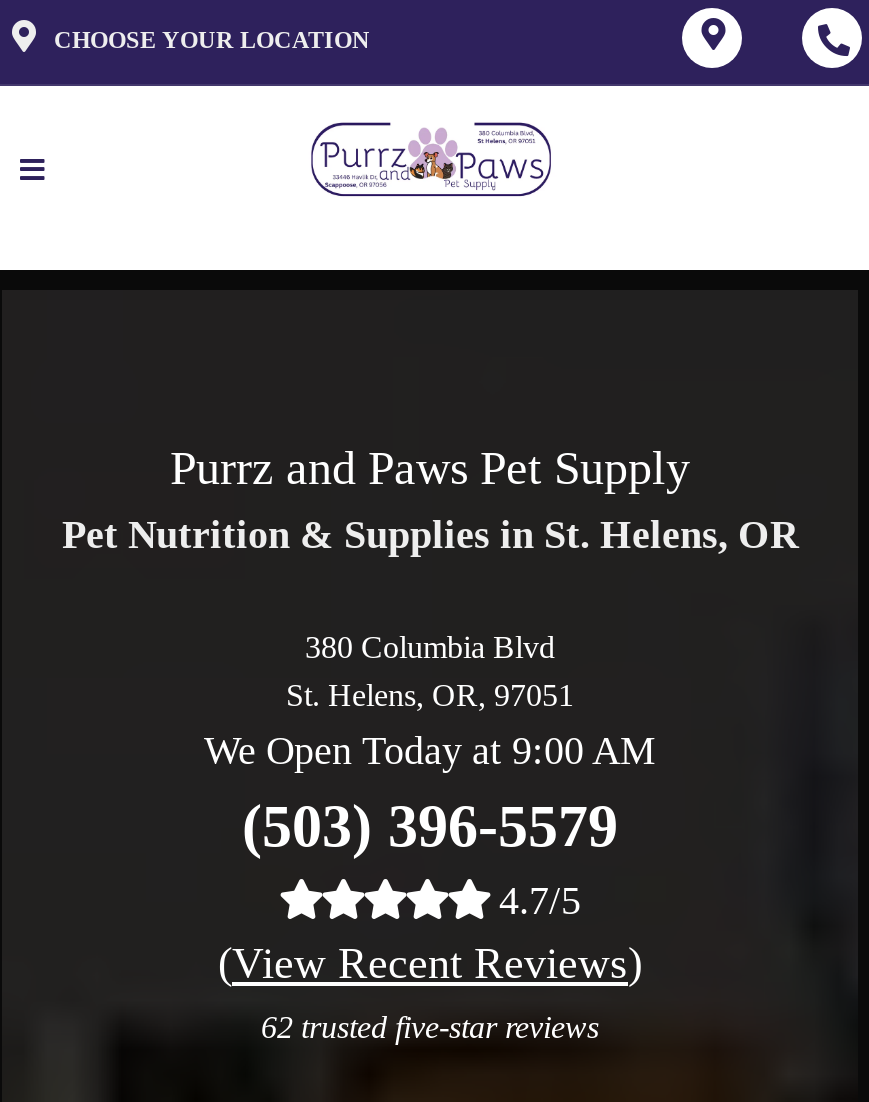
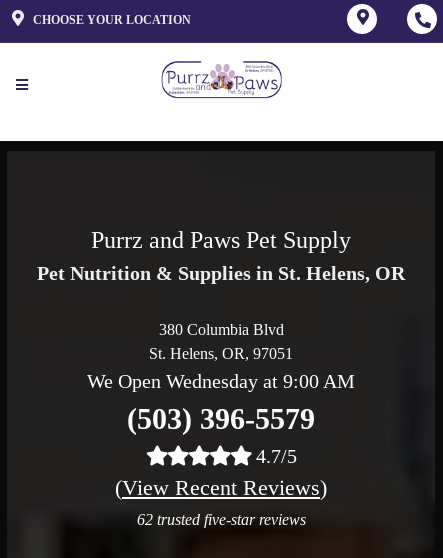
- We Open Today at 9:00 AM
+ We Open Wednesday at 9:00 AM
